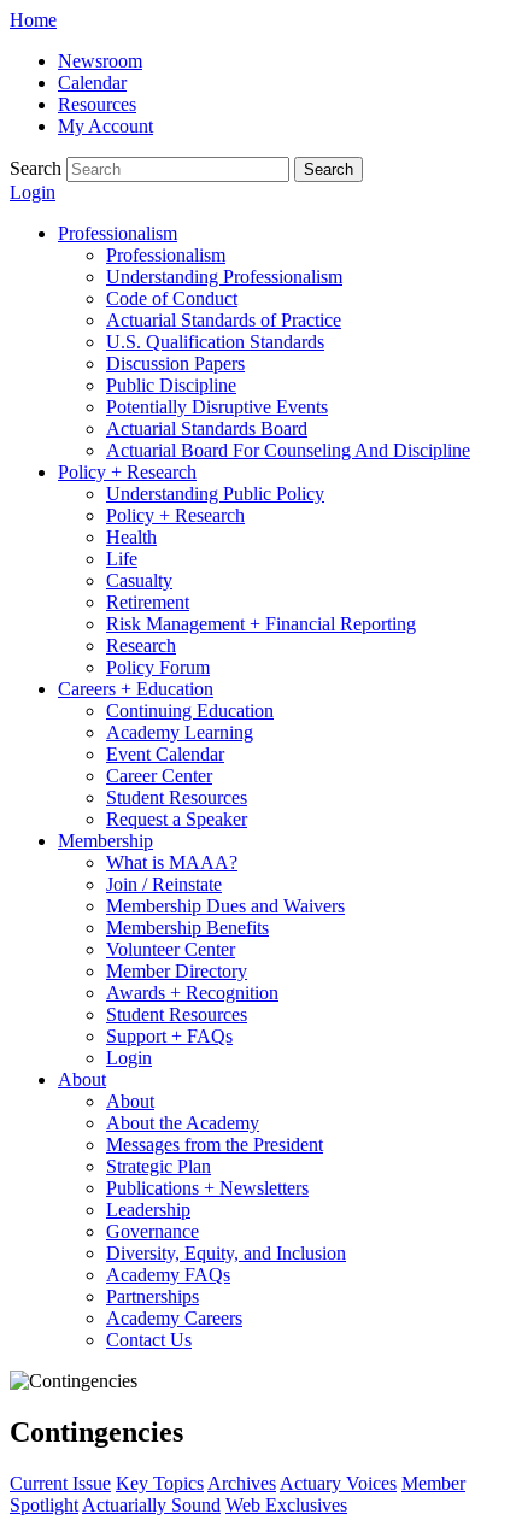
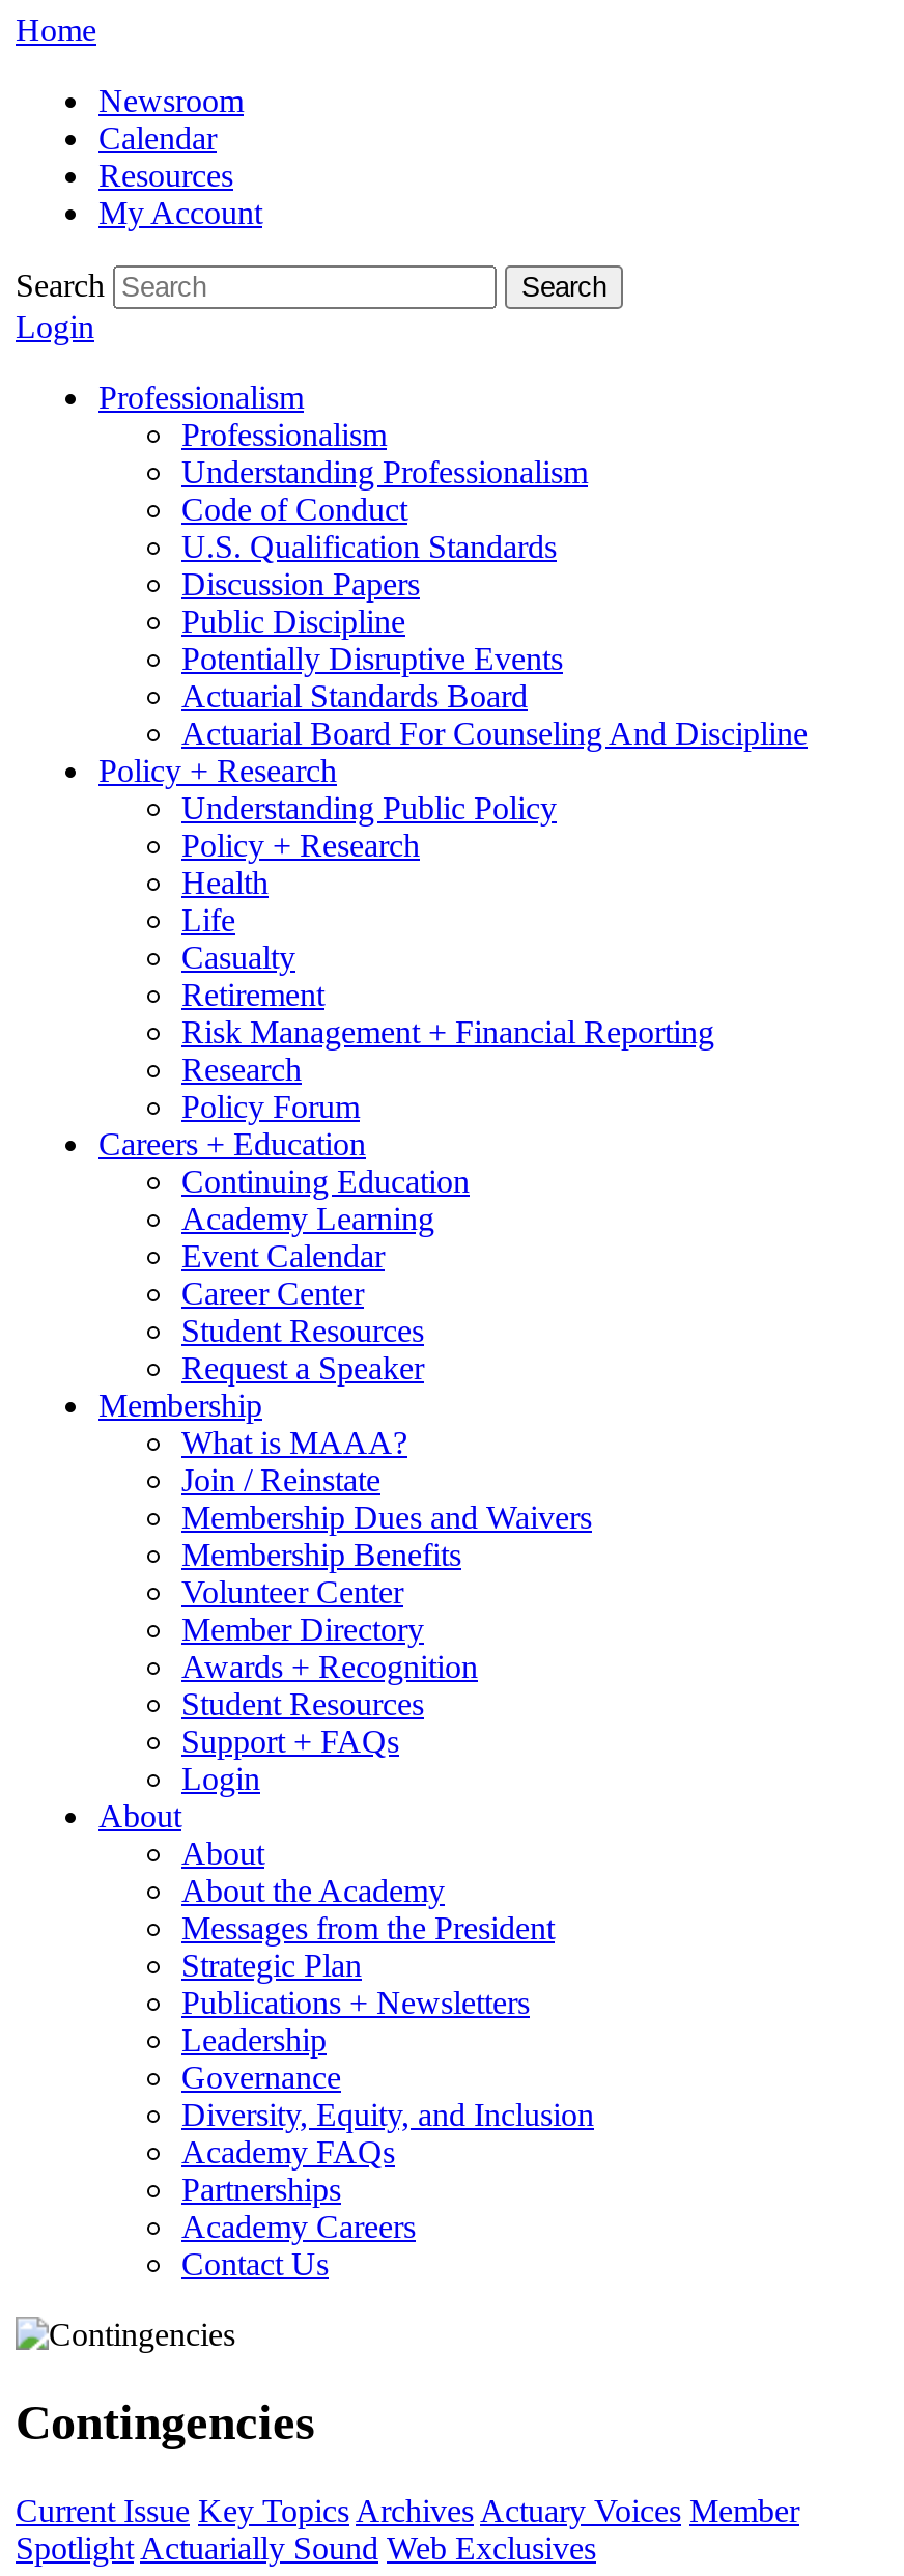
- Actuarial Standards of Practice
